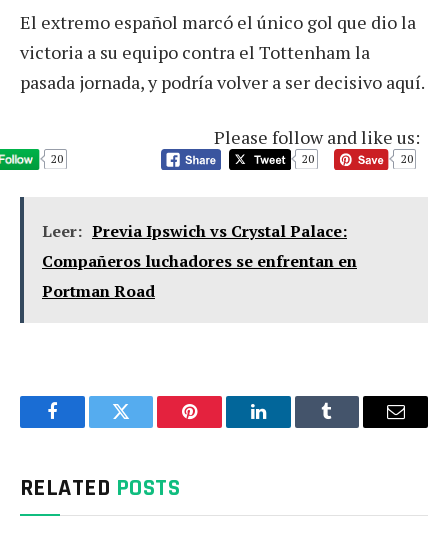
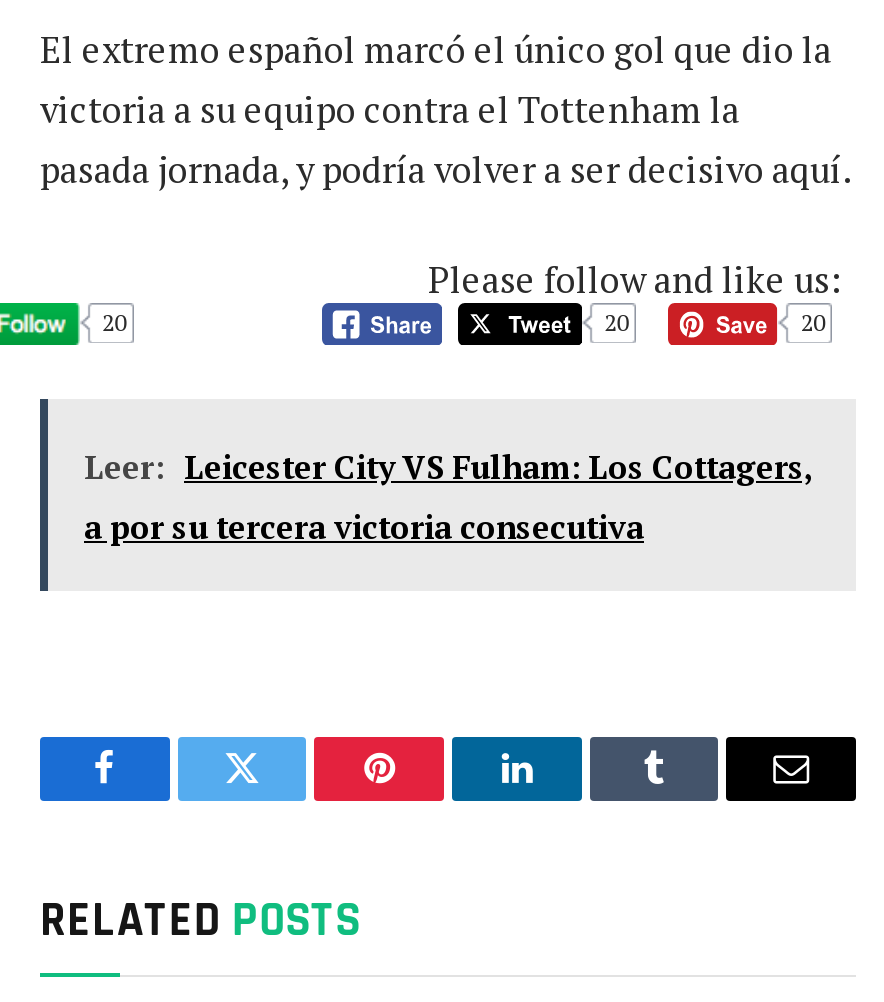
- Leer: Previa Ipswich vs Crystal Palace:
- Compañeros luchadores se enfrentan en
- Portman Road
+ Leer: Leicester City VS Fulham: Los Cottagers,
+ a por su tercera victoria consecutiva
